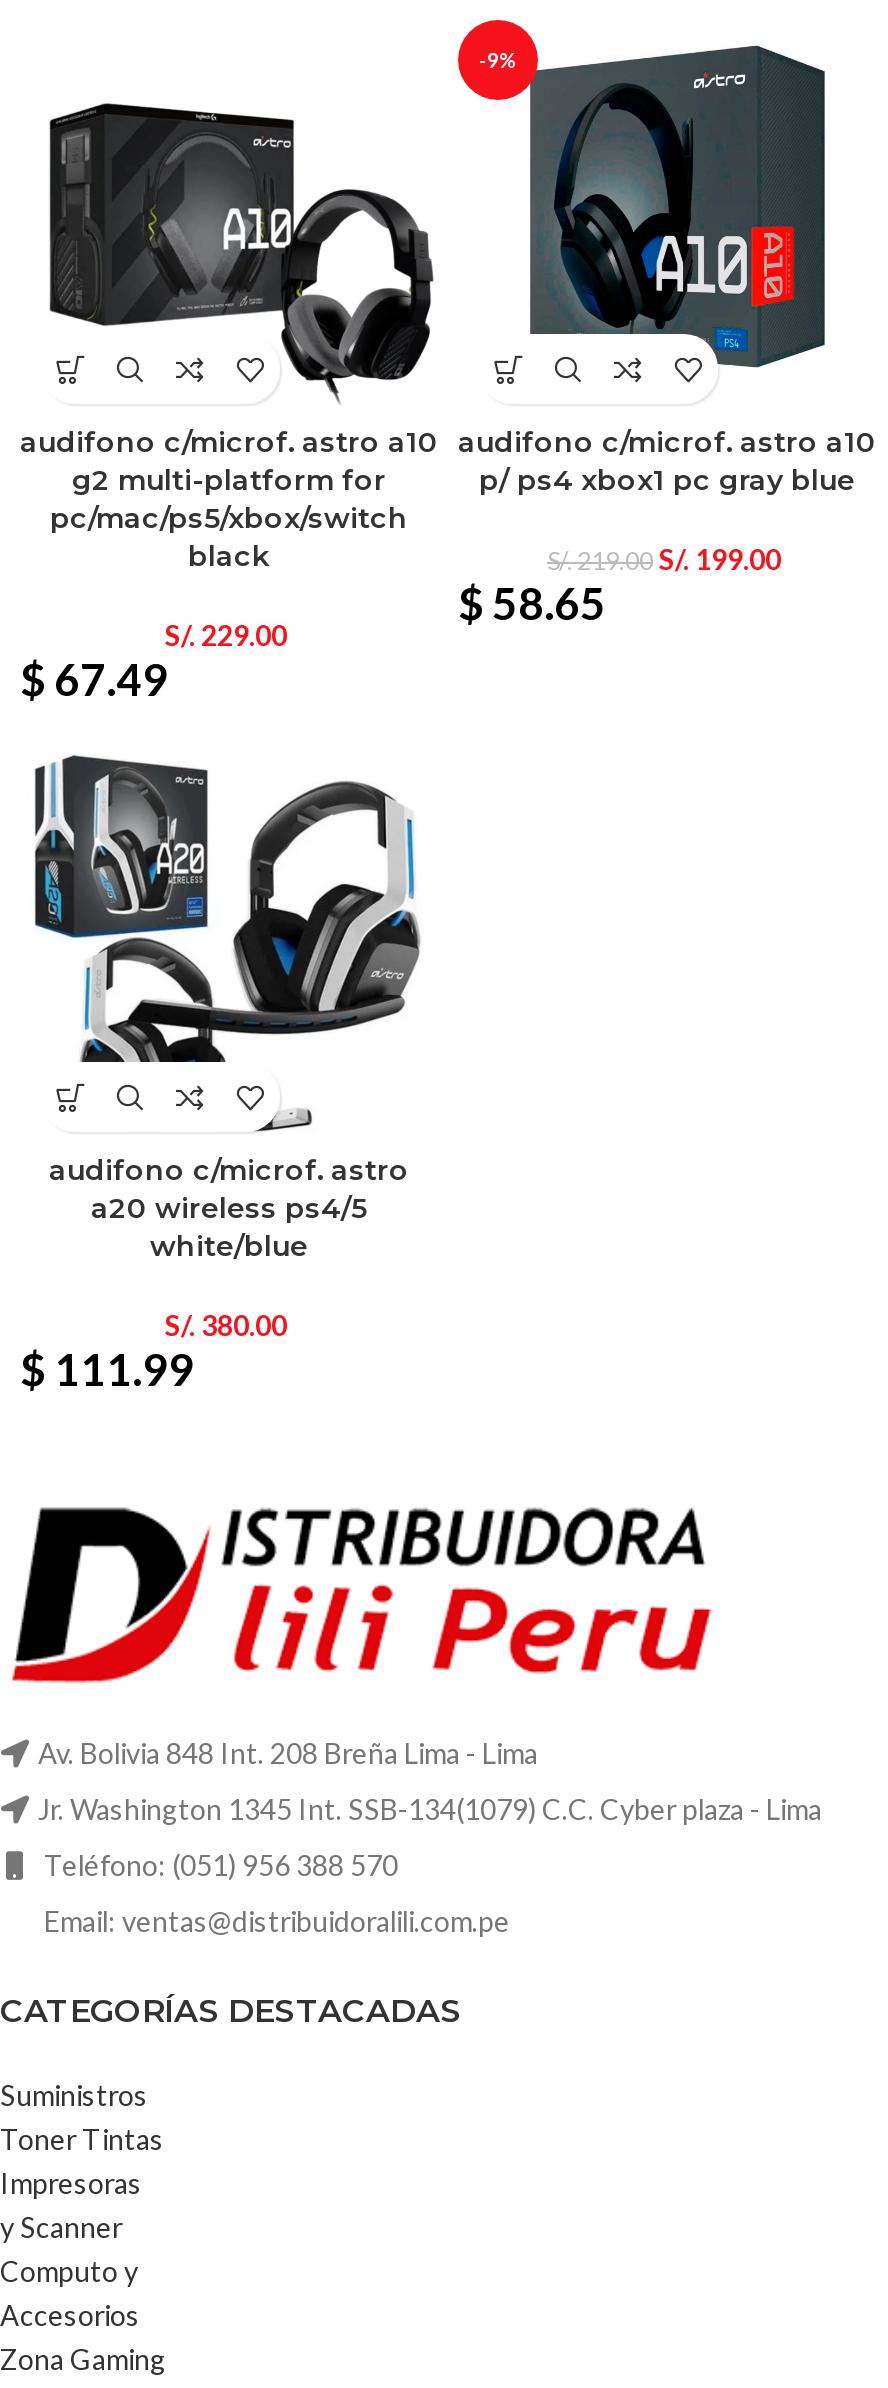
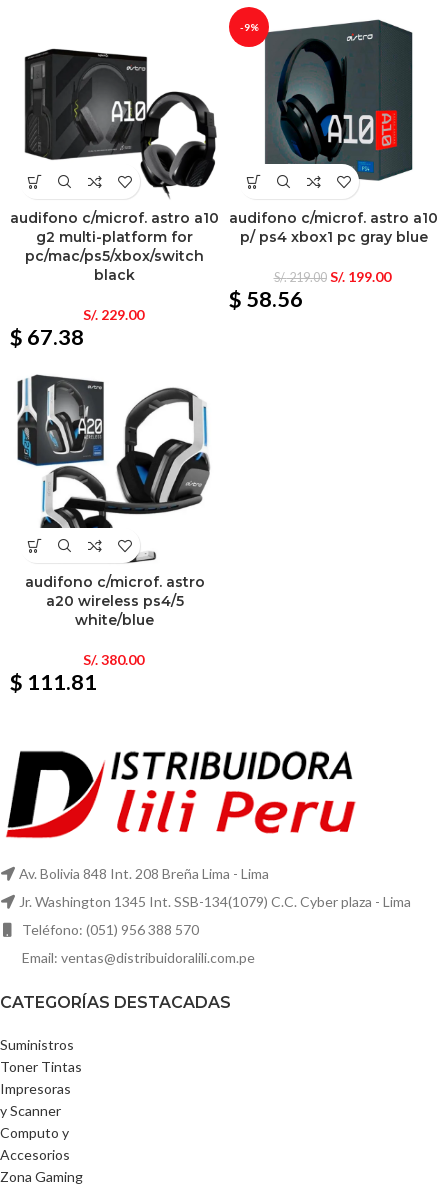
- $ 58.65
+ $ 58.56

- $ 67.49
+ $ 67.38

- $ 111.99
+ $ 111.81
